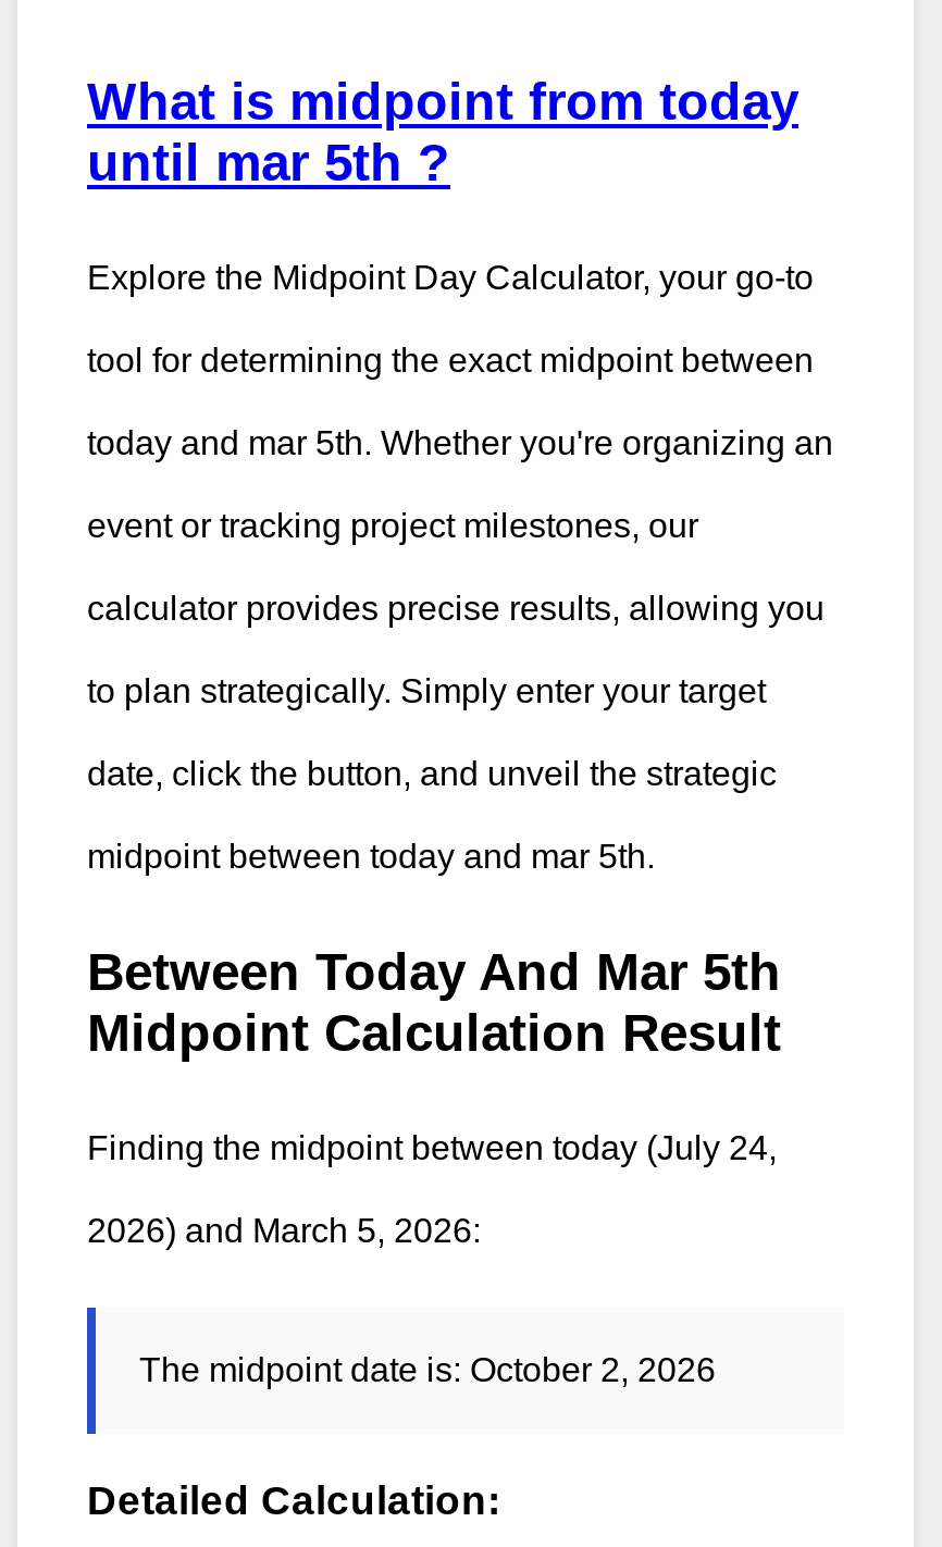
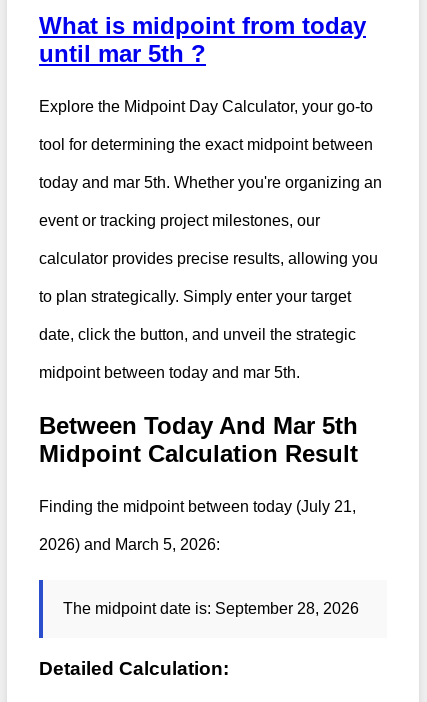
- Finding the midpoint between today (July 24,
+ Finding the midpoint between today (July 21,

- The midpoint date is: October 2, 2026
+ The midpoint date is: September 28, 2026
